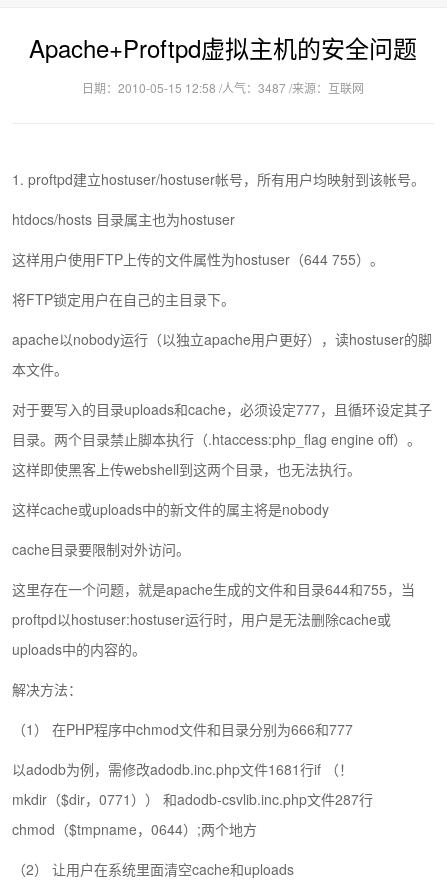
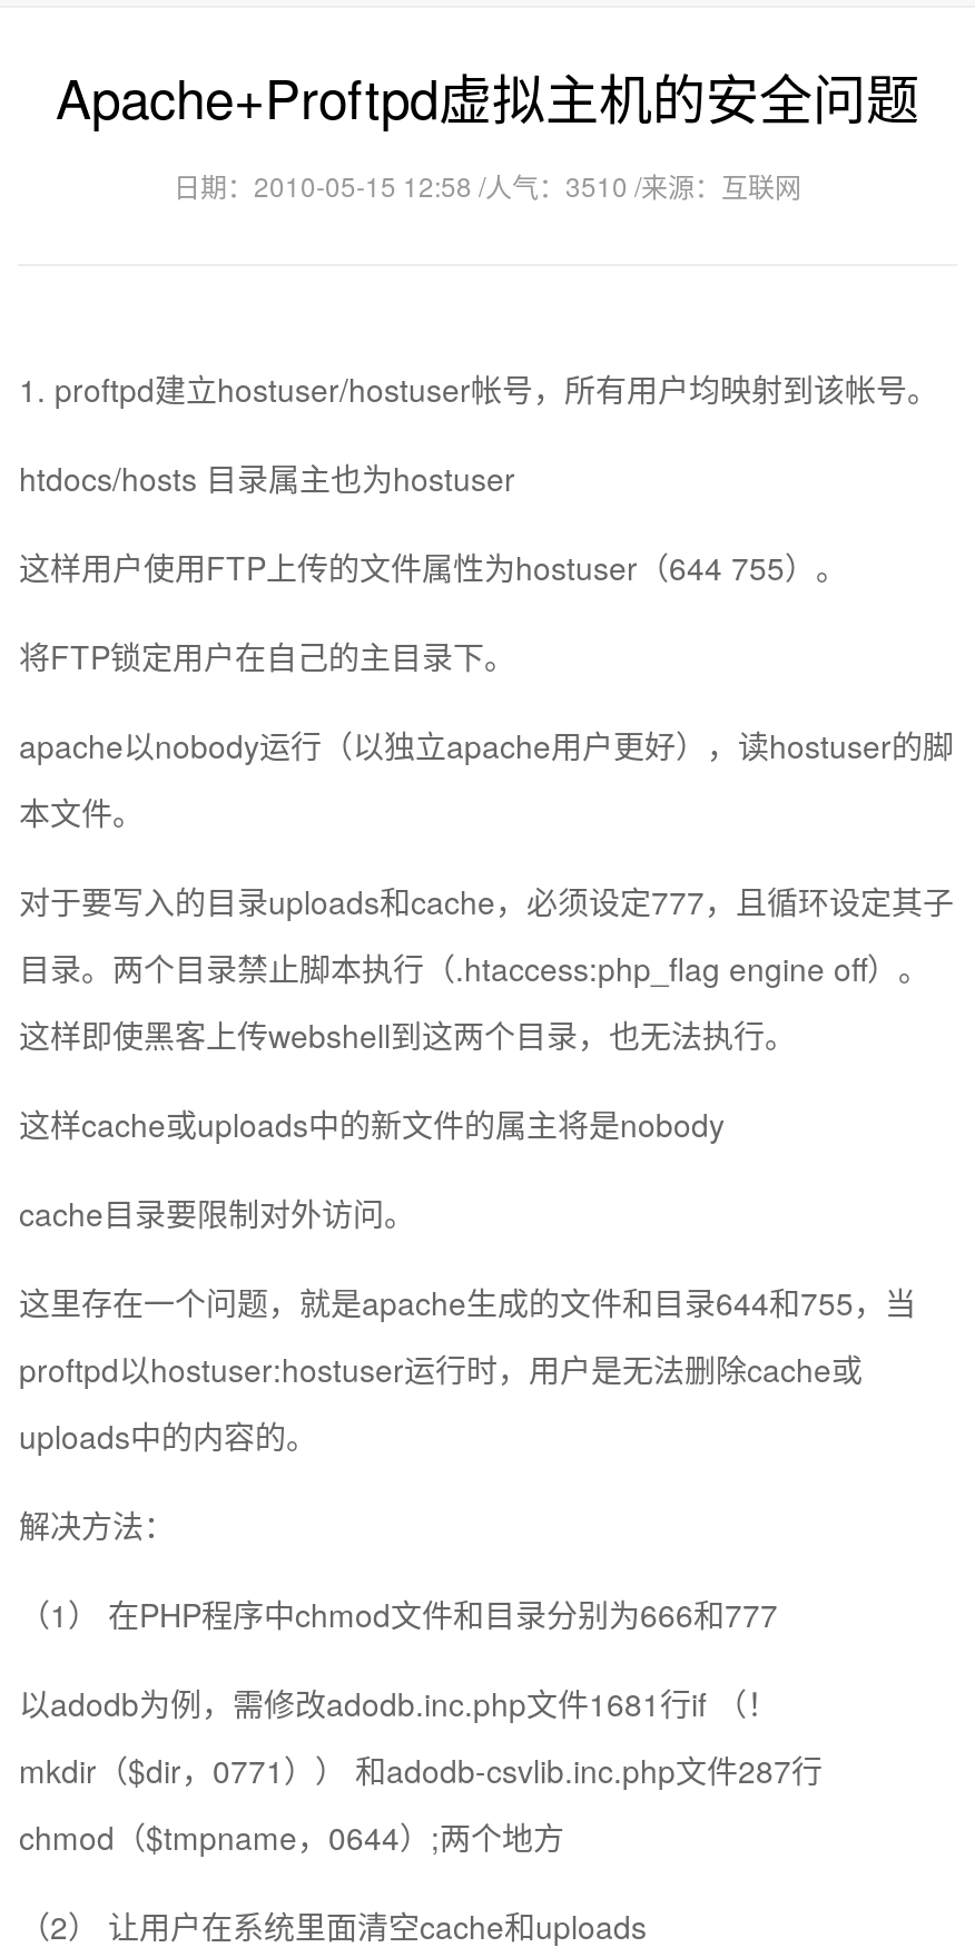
- 日期：2010-05-15 12:58 /人气：3487 /来源：互联网
+ 日期：2010-05-15 12:58 /人气：3510 /来源：互联网
